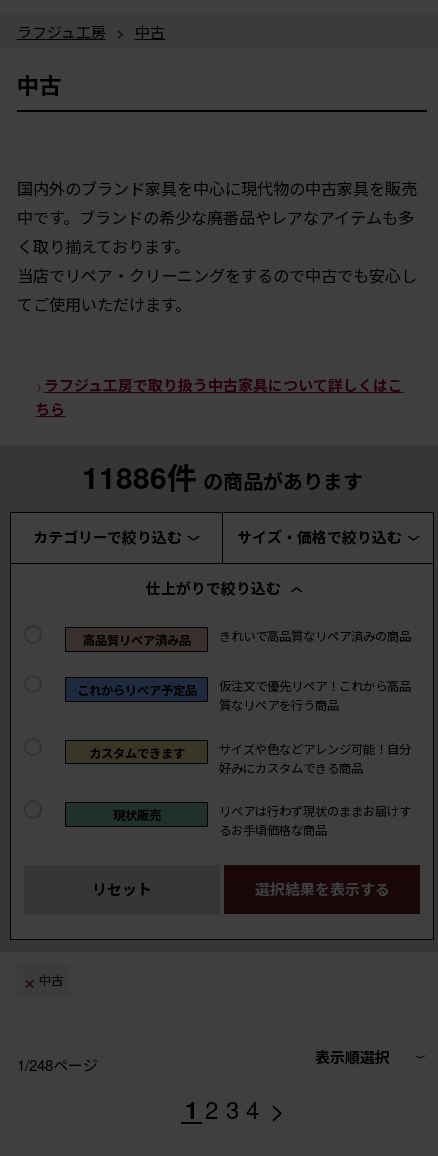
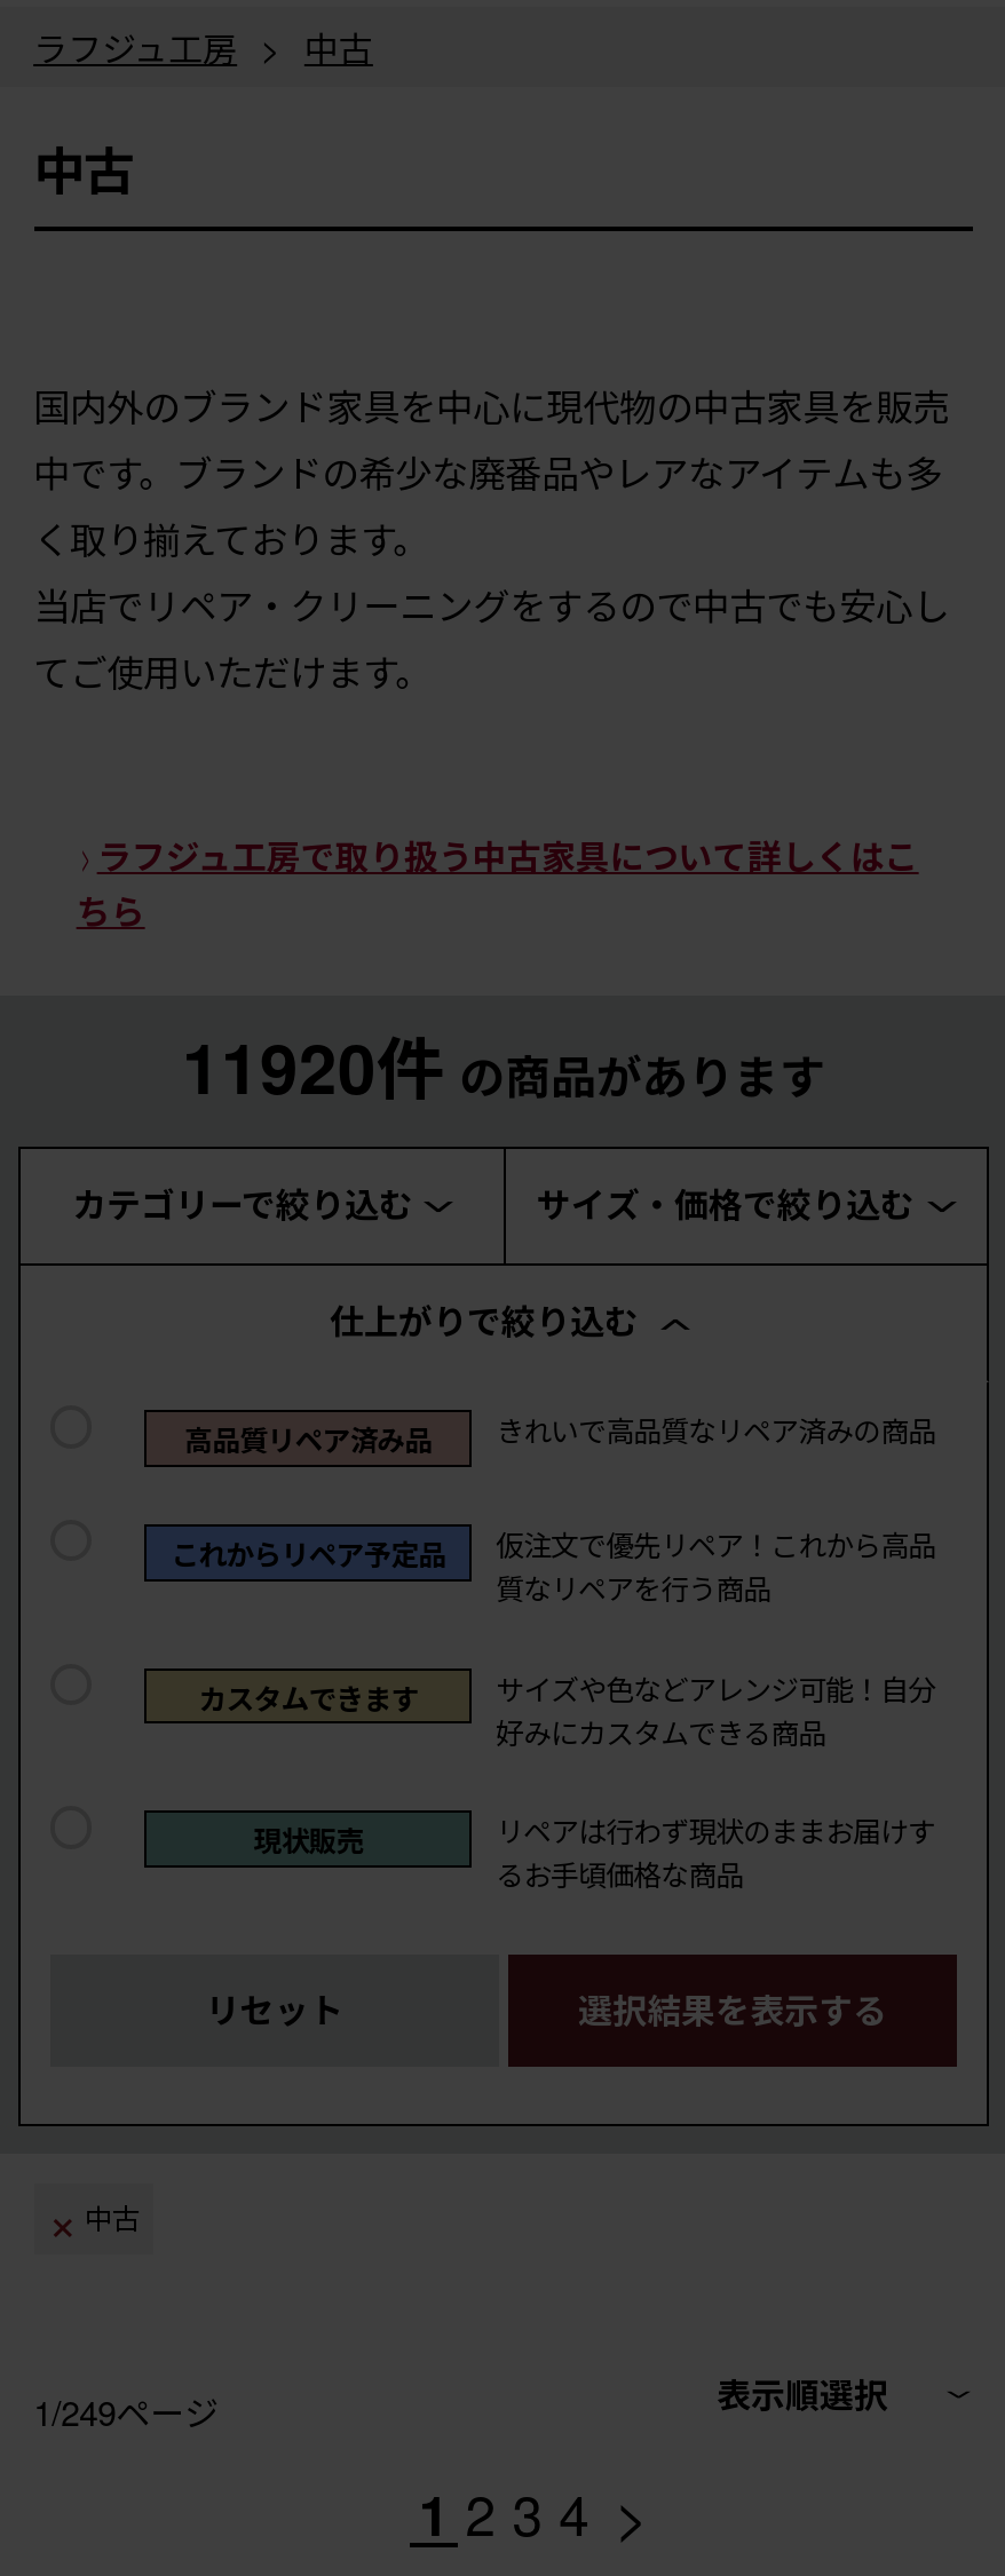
- 11886件の商品があります
+ 11920件の商品があります

- 1/248ページ
+ 1/249ページ
